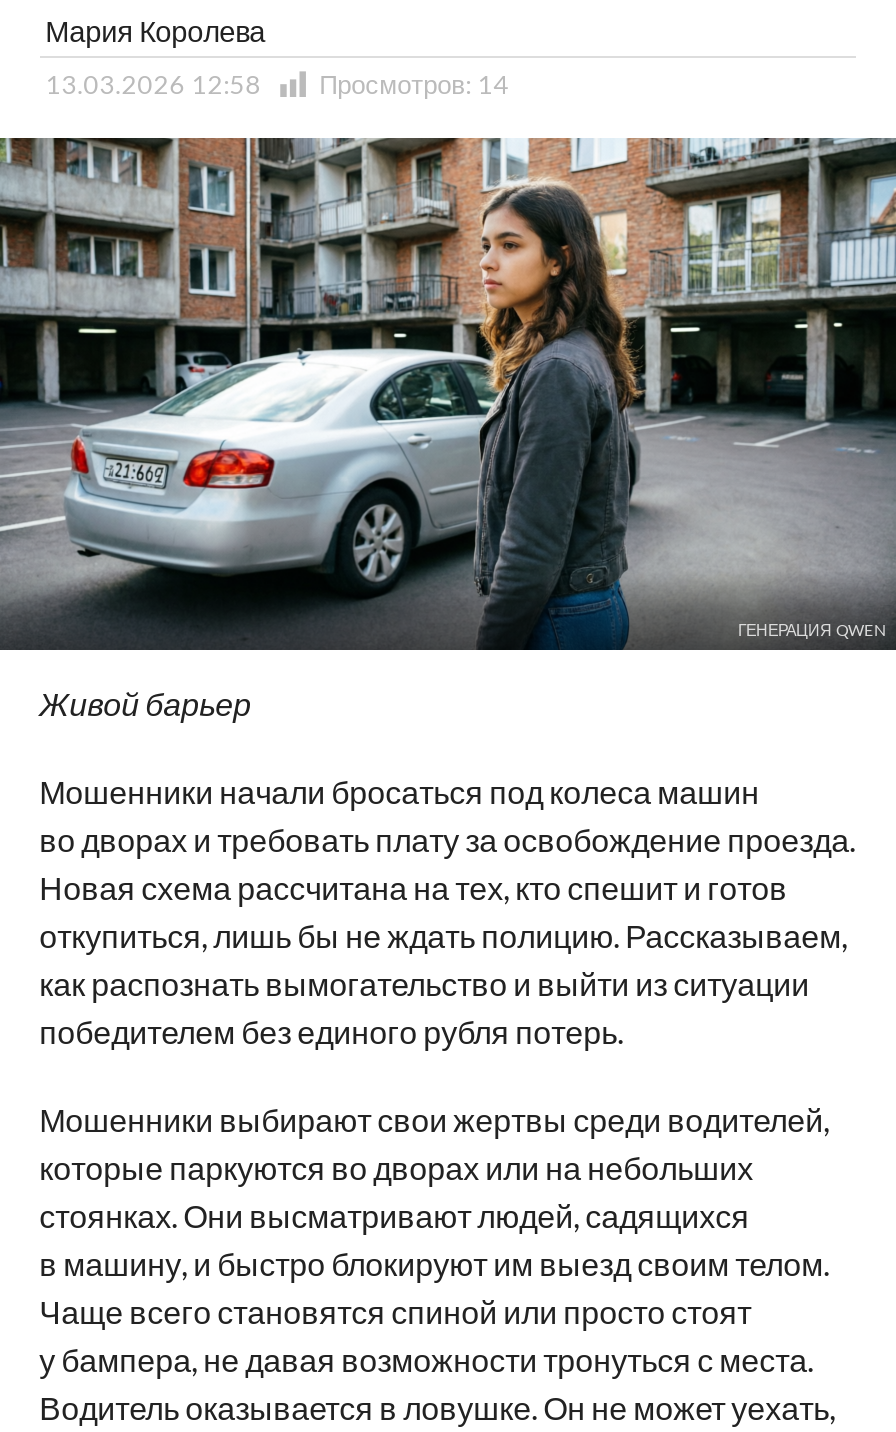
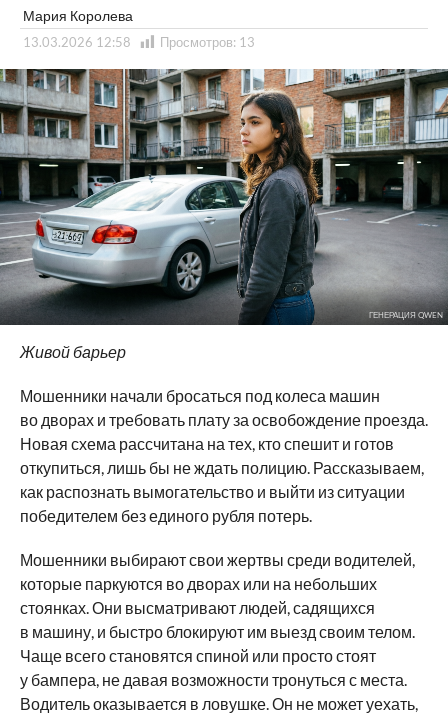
- 13.03.2026 12:58 Просмотров: 14
+ 13.03.2026 12:58 Просмотров: 13
